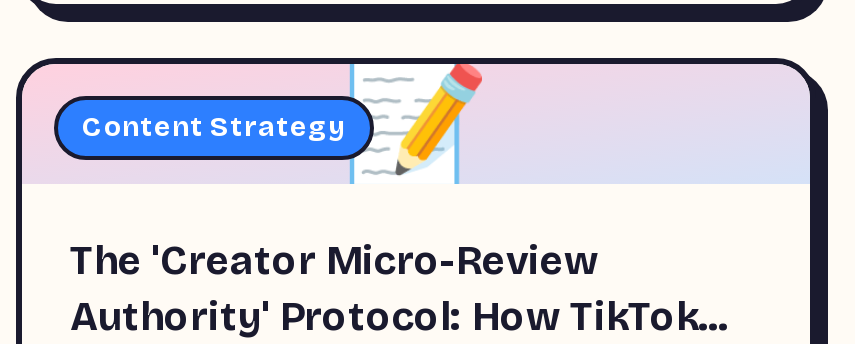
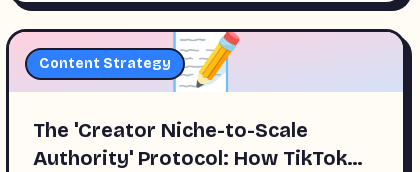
- The 'Creator Micro-Review
+ The 'Creator Niche-to-Scale
